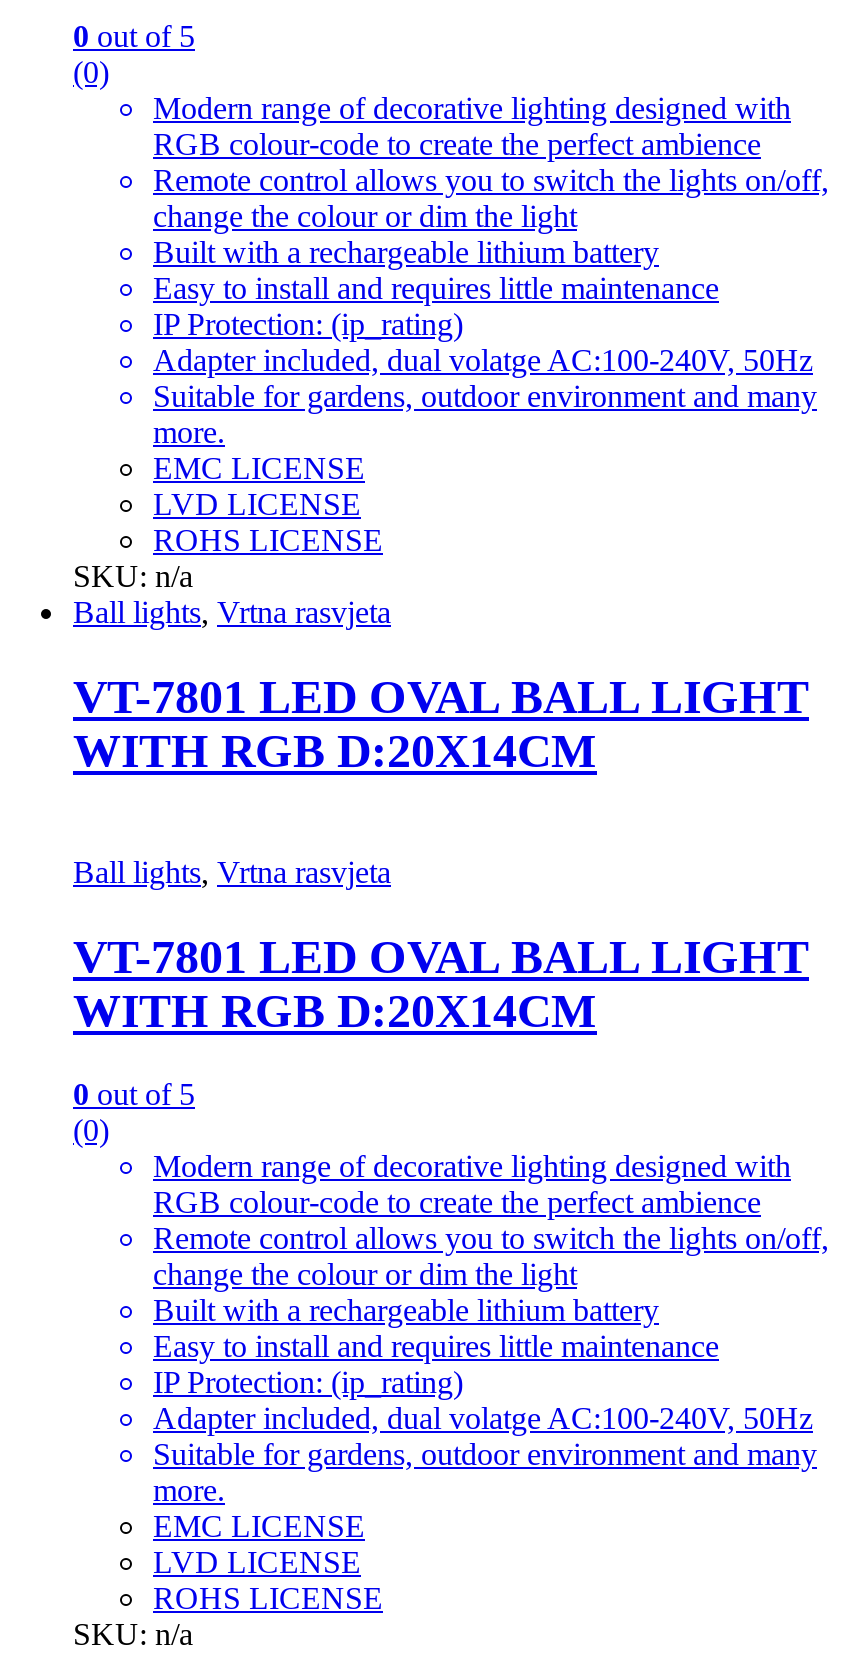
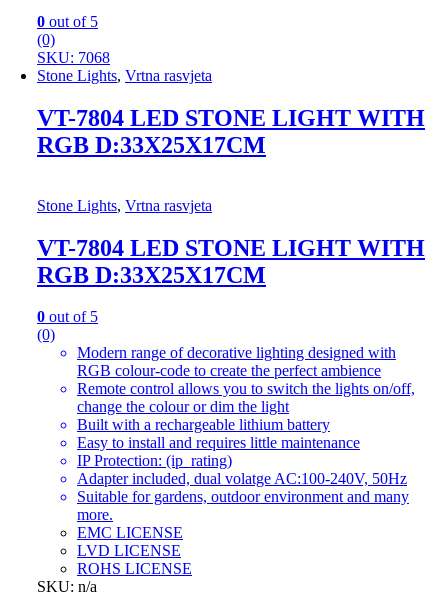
- Modern range of decorative lighting designed with
- RGB colour-code to create the perfect ambience
- Remote control allows you to switch the lights on/off,
- change the colour or dim the light
- Built with a rechargeable lithium battery
- Easy to install and requires little maintenance
- IP Protection: (ip_rating)
- Adapter included, dual volatge AC:100-240V, 50Hz
- Suitable for gardens, outdoor environment and many
- more.
- EMC LICENSE
- LVD LICENSE
- ROHS LICENSE
- SKU: n/a
- Ball lights, Vrtna rasvjeta
+ SKU: 7068
+ Stone Lights, Vrtna rasvjeta

- VT-7801 LED OVAL BALL LIGHT
- WITH RGB D:20X14CM
+ VT-7804 LED STONE LIGHT WITH
+ RGB D:33X25X17CM

- Ball lights, Vrtna rasvjeta
+ Stone Lights, Vrtna rasvjeta

- VT-7801 LED OVAL BALL LIGHT
- WITH RGB D:20X14CM
+ VT-7804 LED STONE LIGHT WITH
+ RGB D:33X25X17CM
